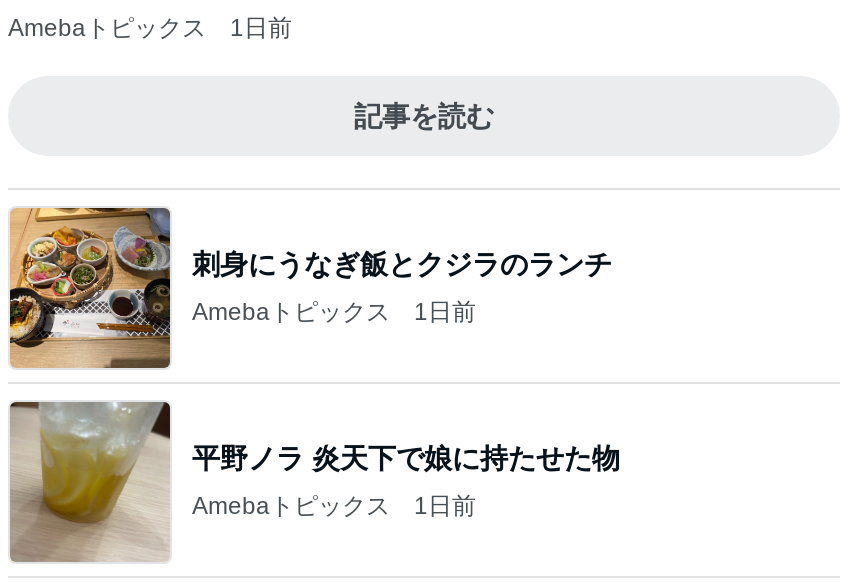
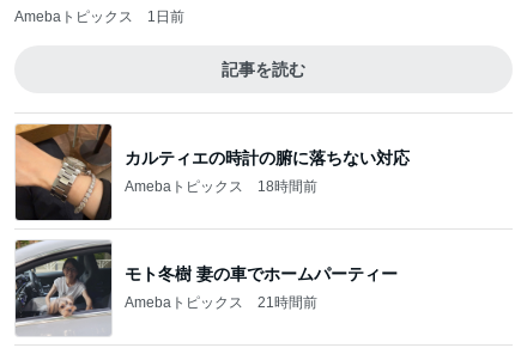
- [image]
- 刺身にうなぎ飯とクジラのランチ
+ [image]
+ カルティエの時計の腑に落ちない対応

- Amebaトピックス 1日前
+ Amebaトピックス 18時間前

- [image]
- 平野ノラ 炎天下で娘に持たせた物
+ [image]
+ モト冬樹 妻の車でホームパーティー

- Amebaトピックス 1日前
+ Amebaトピックス 21時間前
